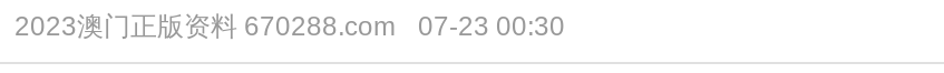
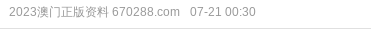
- 2023澳门正版资料 670288.com 07-23 00:30
+ 2023澳门正版资料 670288.com 07-21 00:30
